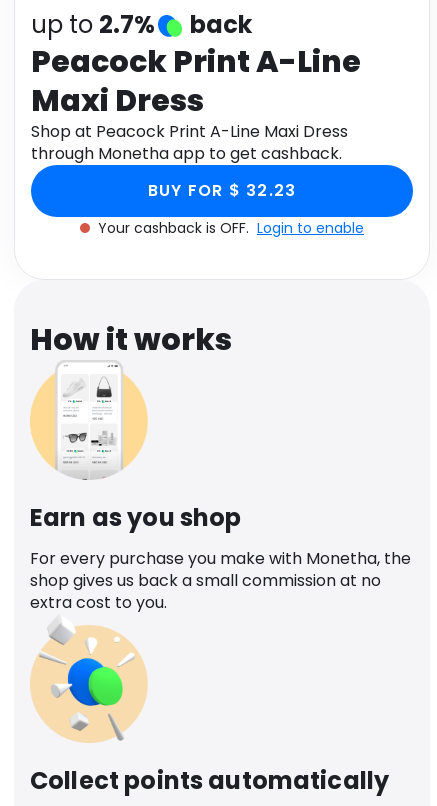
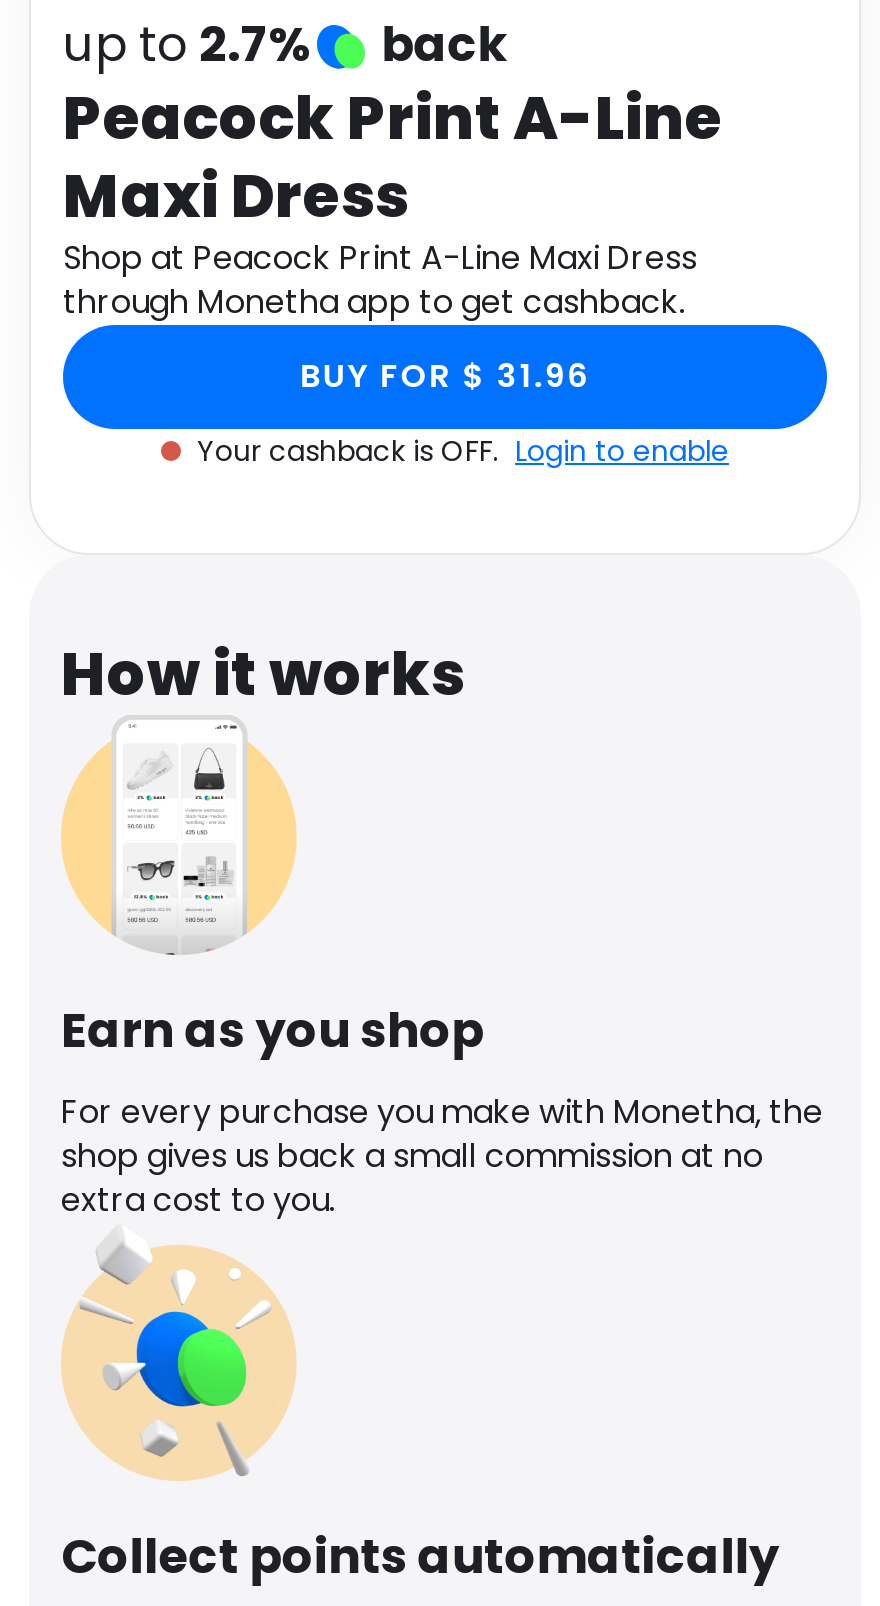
- BUY FOR $ 32.23
+ BUY FOR $ 31.96
